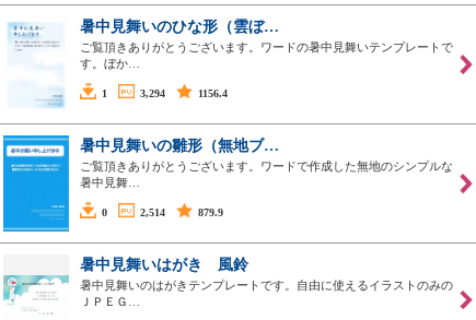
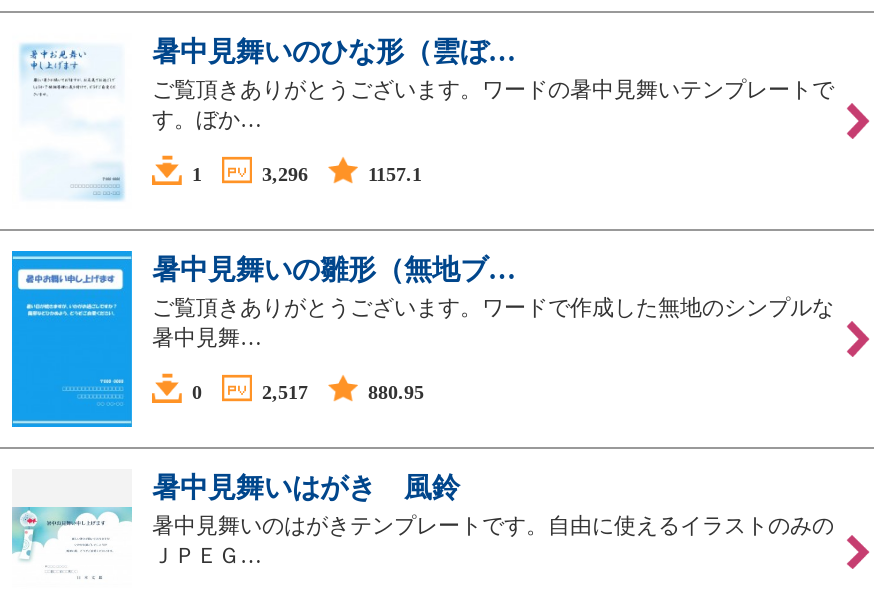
- 3,294
+ 3,296

- 1156.4
+ 1157.1

- 2,514
+ 2,517

- 879.9
+ 880.95
